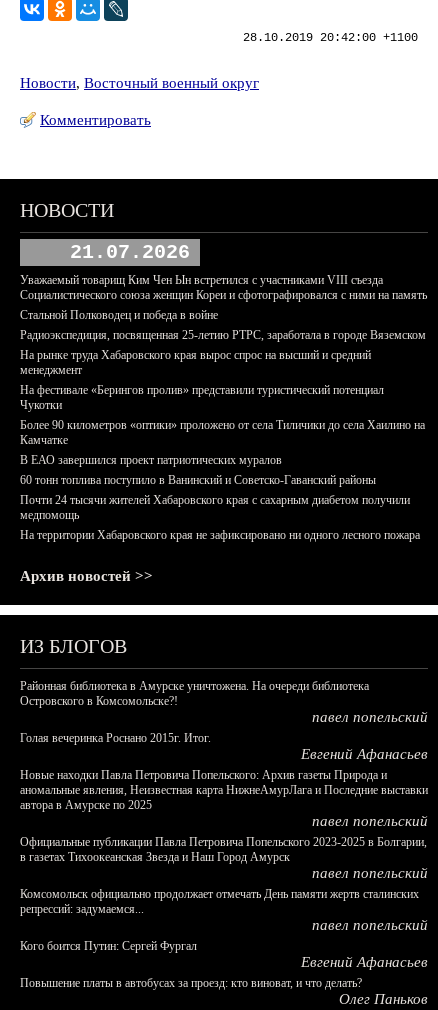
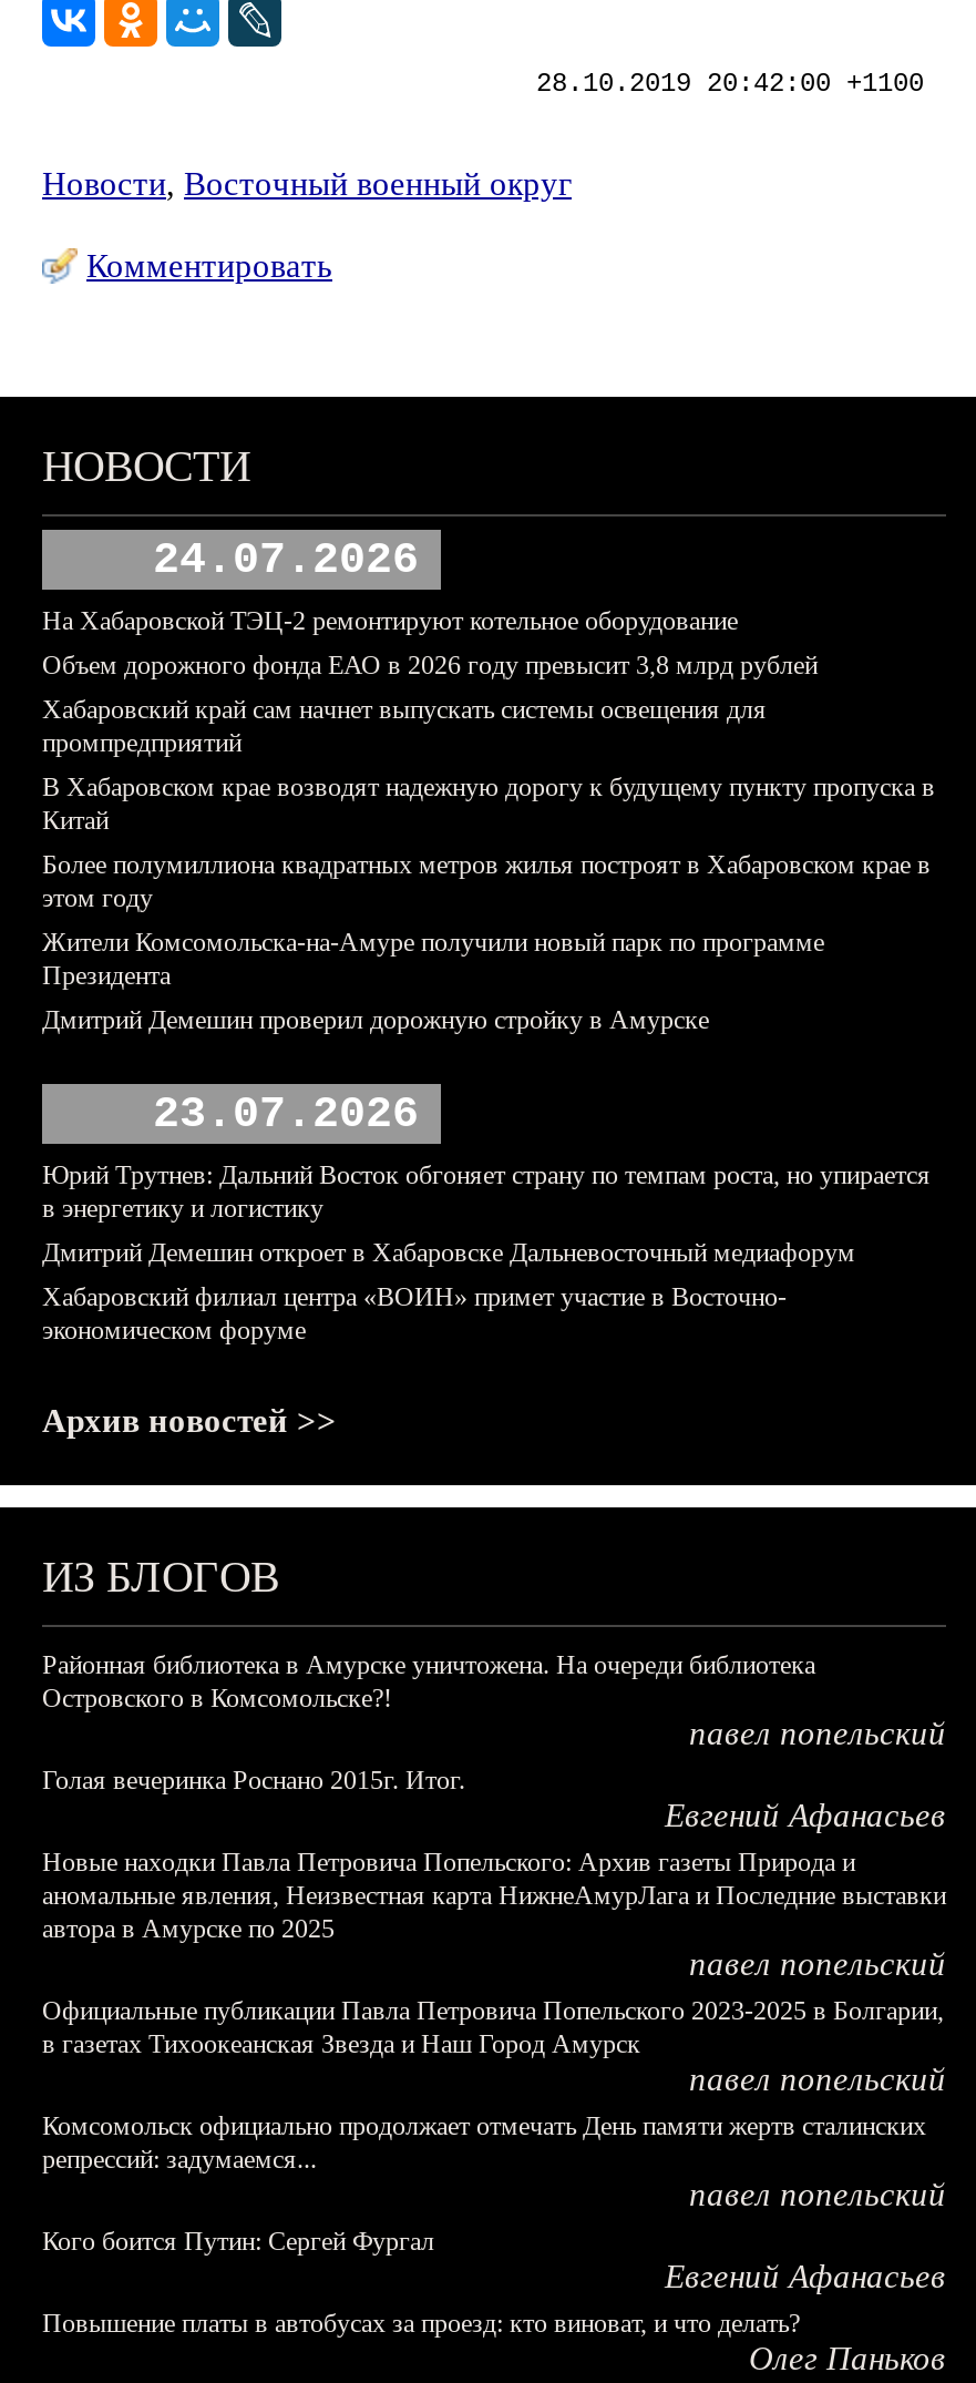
- 21.07.2026
- Уважаемый товарищ Ким Чен Ын встретился с участниками VIII съезда
- Социалистического союза женщин Кореи и сфотографировался с ними на память
- Стальной Полководец и победа в войне
- Радиоэкспедиция, посвященная 25-летию РТРС, заработала в городе Вяземском
- На рынке труда Хабаровского края вырос спрос на высший и средний
- менеджмент
- На фестивале «Берингов пролив» представили туристический потенциал
- Чукотки
- Более 90 километров «оптики» проложено от села Тиличики до села Хаилино на
- Камчатке
- В ЕАО завершился проект патриотических муралов
- 60 тонн топлива поступило в Ванинский и Советско-Гаванский районы
- Почти 24 тысячи жителей Хабаровского края с сахарным диабетом получили
- медпомощь
- На территории Хабаровского края не зафиксировано ни одного лесного пожара
+ 24.07.2026
+ На Хабаровской ТЭЦ-2 ремонтируют котельное оборудование
+ Объем дорожного фонда ЕАО в 2026 году превысит 3,8 млрд рублей
+ Хабаровский край сам начнет выпускать системы освещения для
+ промпредприятий
+ В Хабаровском крае возводят надежную дорогу к будущему пункту пропуска в
+ Китай
+ Более полумиллиона квадратных метров жилья построят в Хабаровском крае в
+ этом году
+ Жители Комсомольска-на-Амуре получили новый парк по программе
+ Президента
+ Дмитрий Демешин проверил дорожную стройку в Амурске
+ 23.07.2026
+ Юрий Трутнев: Дальний Восток обгоняет страну по темпам роста, но упирается
+ в энергетику и логистику
+ Дмитрий Демешин откроет в Хабаровске Дальневосточный медиафорум
+ Хабаровский филиал центра «ВОИН» примет участие в Восточно-
+ экономическом форуме
